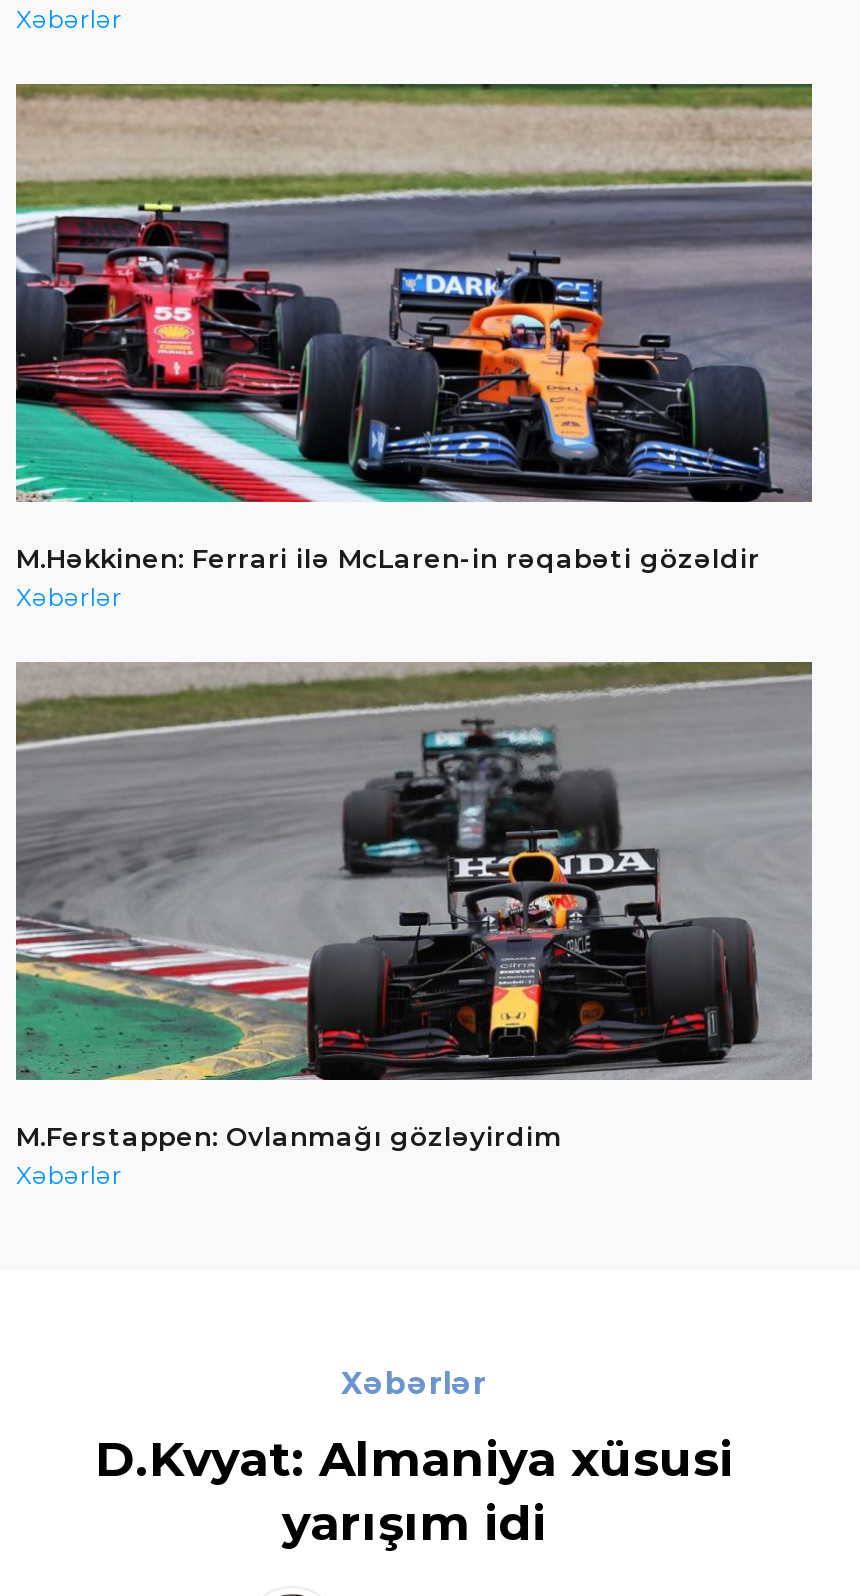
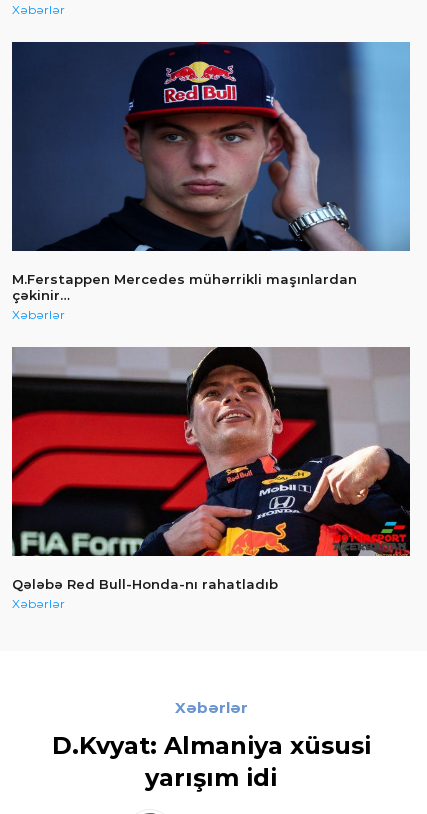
- [image]
- M.Həkkinen: Ferrari ilə McLaren-in rəqabəti gözəldir
+ [image]
+ M.Ferstappen Mercedes mühərrikli maşınlardan
+ çəkinir…

- [image]
- M.Ferstappen: Ovlanmağı gözləyirdim
+ [image]
+ Qələbə Red Bull-Honda-nı rahatladıb
